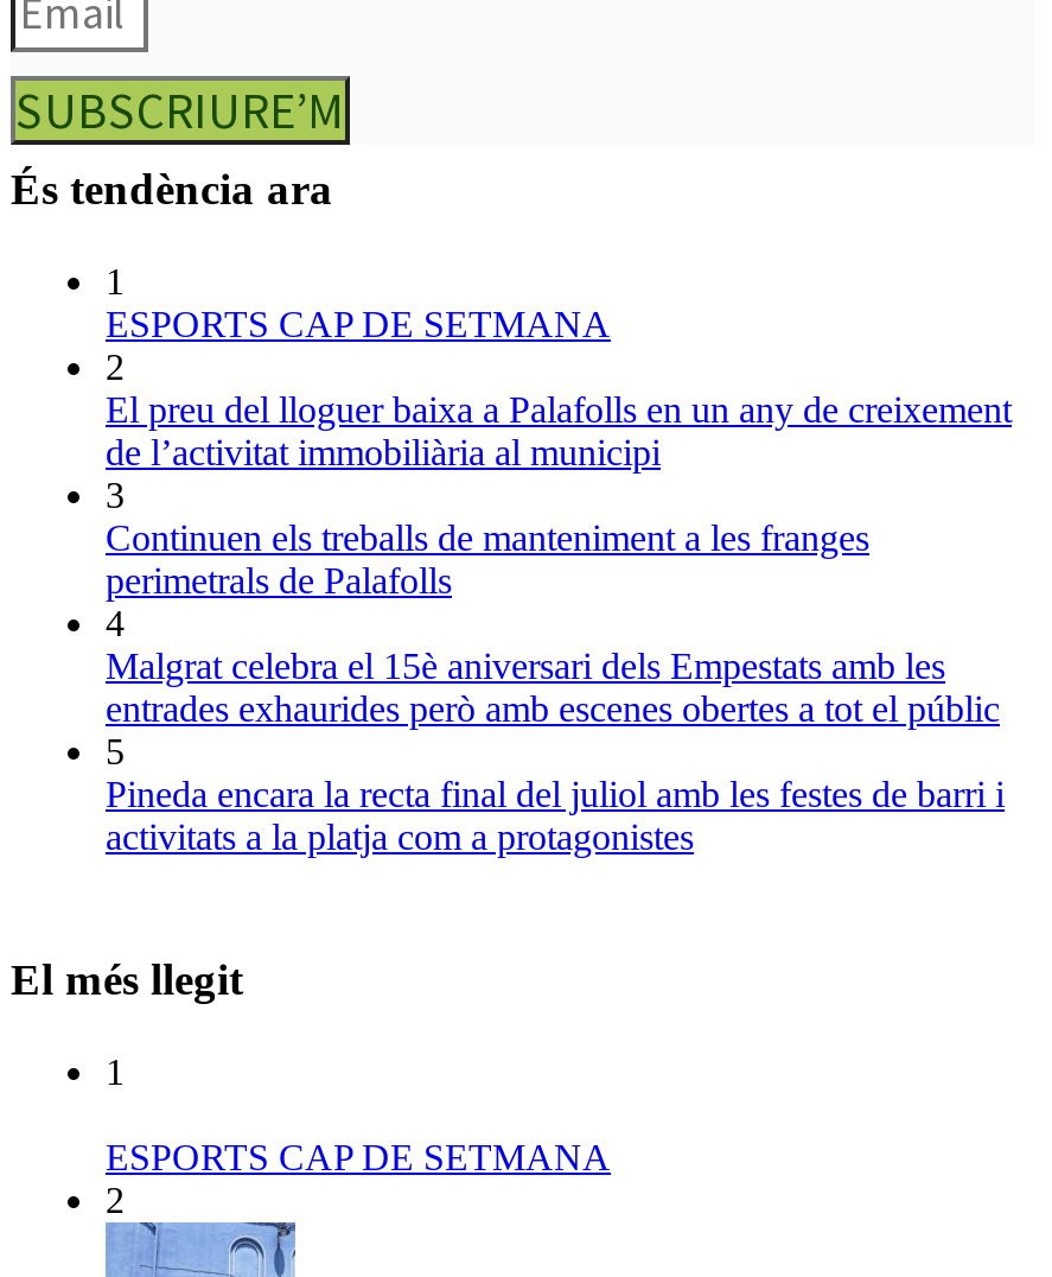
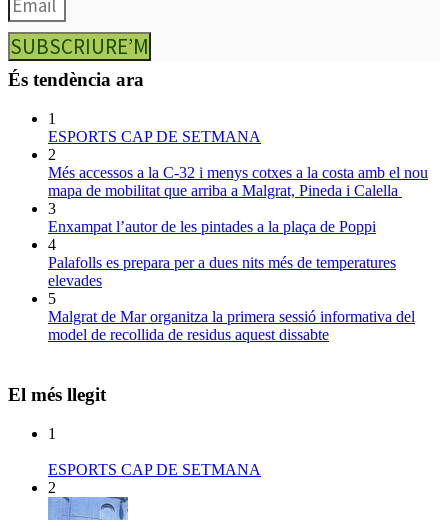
- El preu del lloguer baixa a Palafolls en un any de creixement
- de l’activitat immobiliària al municipi
+ Més accessos a la C-32 i menys cotxes a la costa amb el nou
+ mapa de mobilitat que arriba a Malgrat, Pineda i Calella

- Continuen els treballs de manteniment a les franges
- perimetrals de Palafolls
+ Enxampat l’autor de les pintades a la plaça de Poppi

- Malgrat celebra el 15è aniversari dels Empestats amb les
- entrades exhaurides però amb escenes obertes a tot el públic
+ Palafolls es prepara per a dues nits més de temperatures
+ elevades

- Pineda encara la recta final del juliol amb les festes de barri i
- activitats a la platja com a protagonistes
+ Malgrat de Mar organitza la primera sessió informativa del
+ model de recollida de residus aquest dissabte
